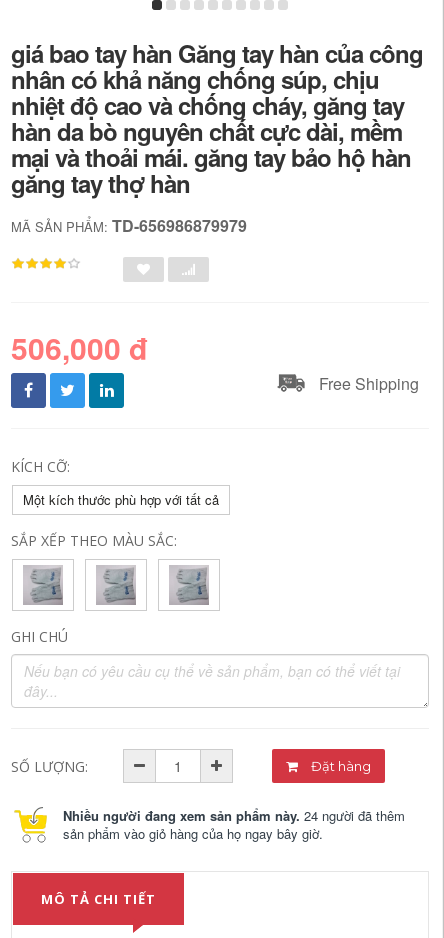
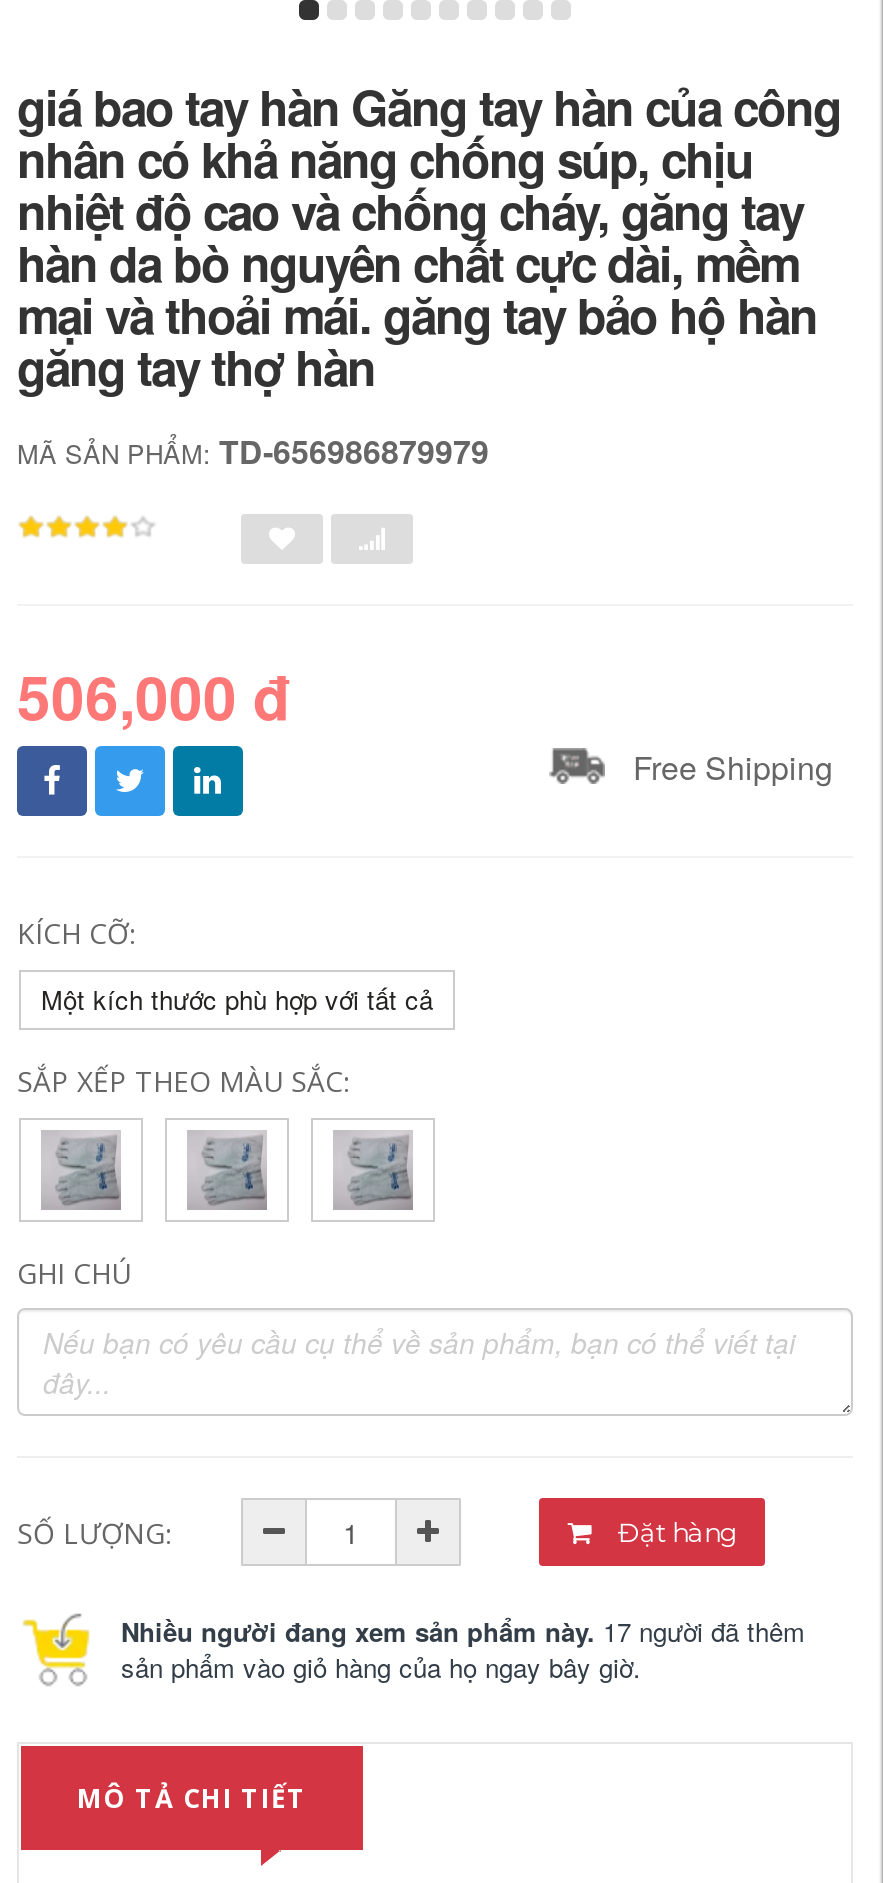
- Nhiều người đang xem sản phẩm này. 24 người đã thêm
+ Nhiều người đang xem sản phẩm này. 17 người đã thêm
